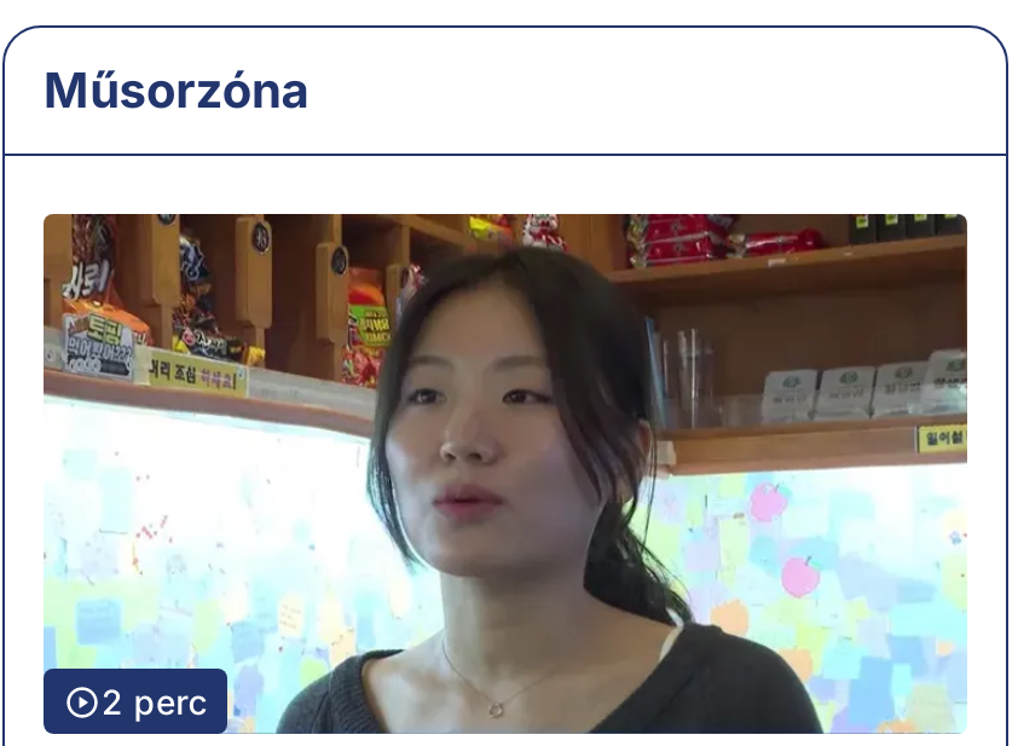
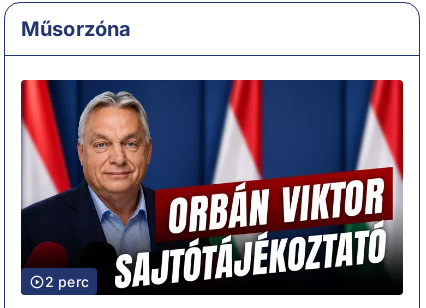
- [image]
+ [image]
